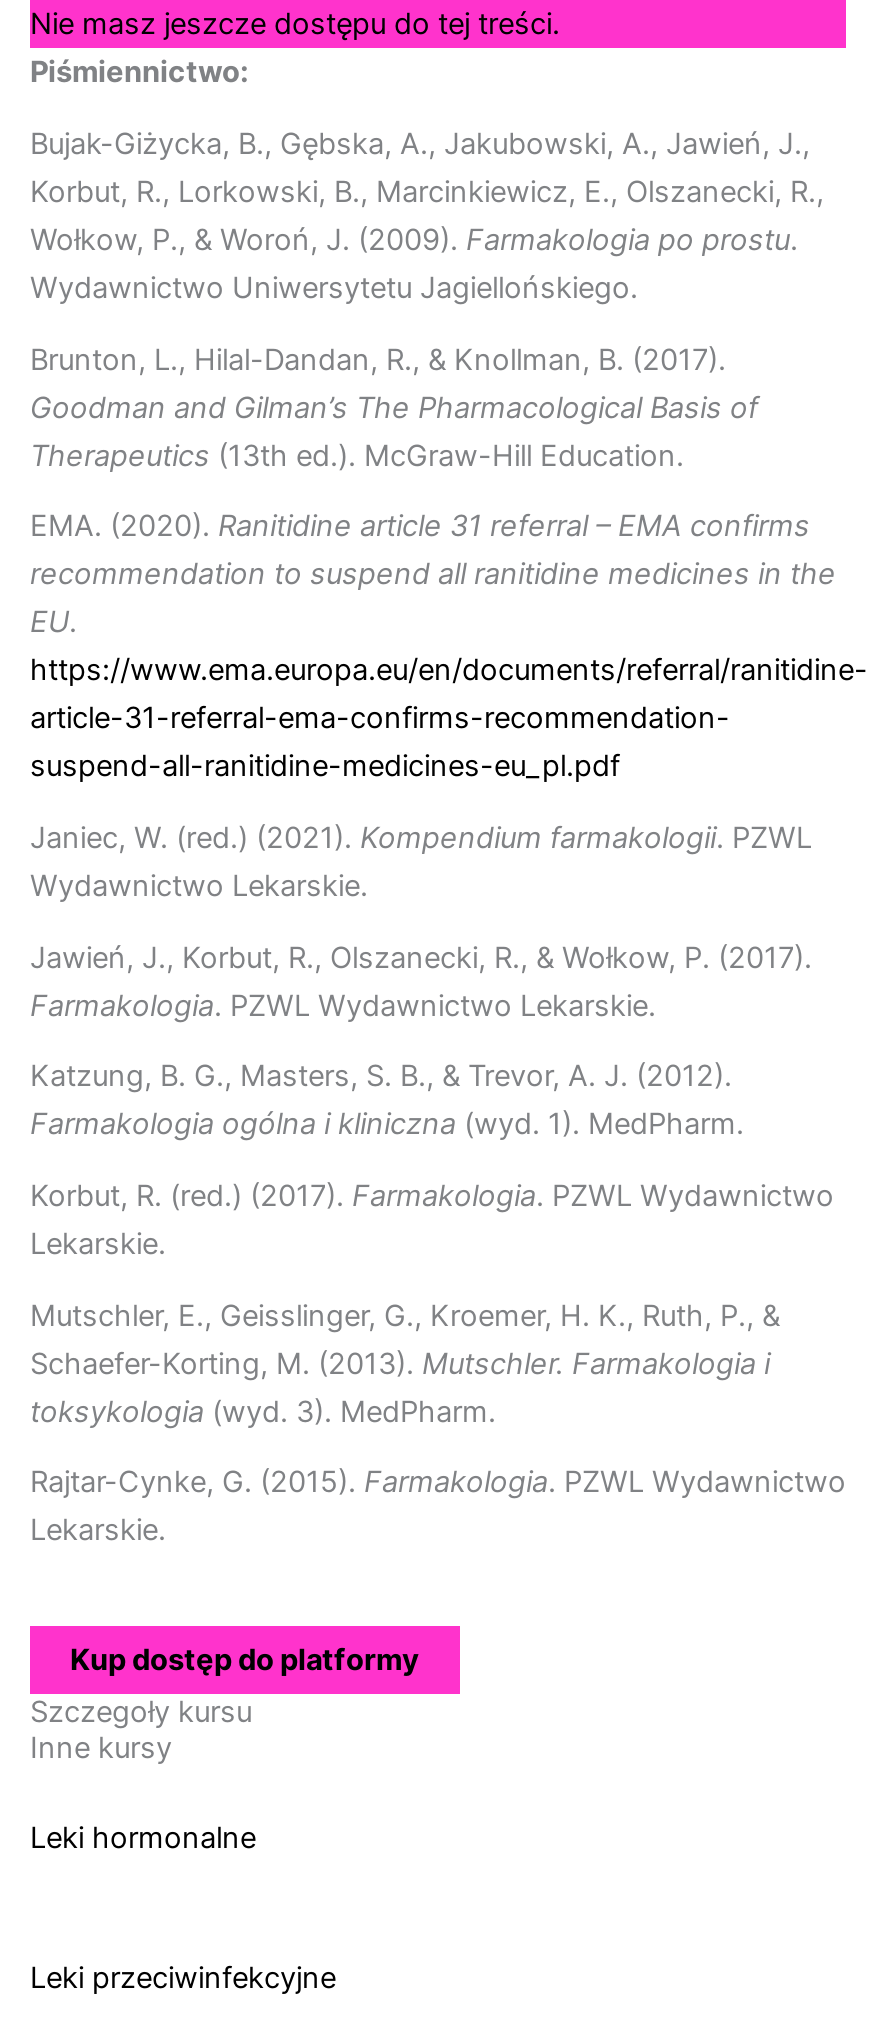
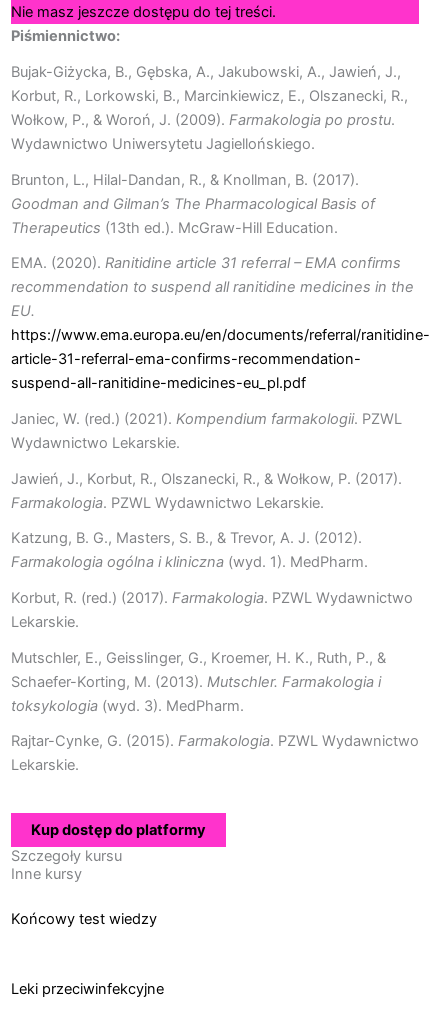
- Leki hormonalne
+ Końcowy test wiedzy
